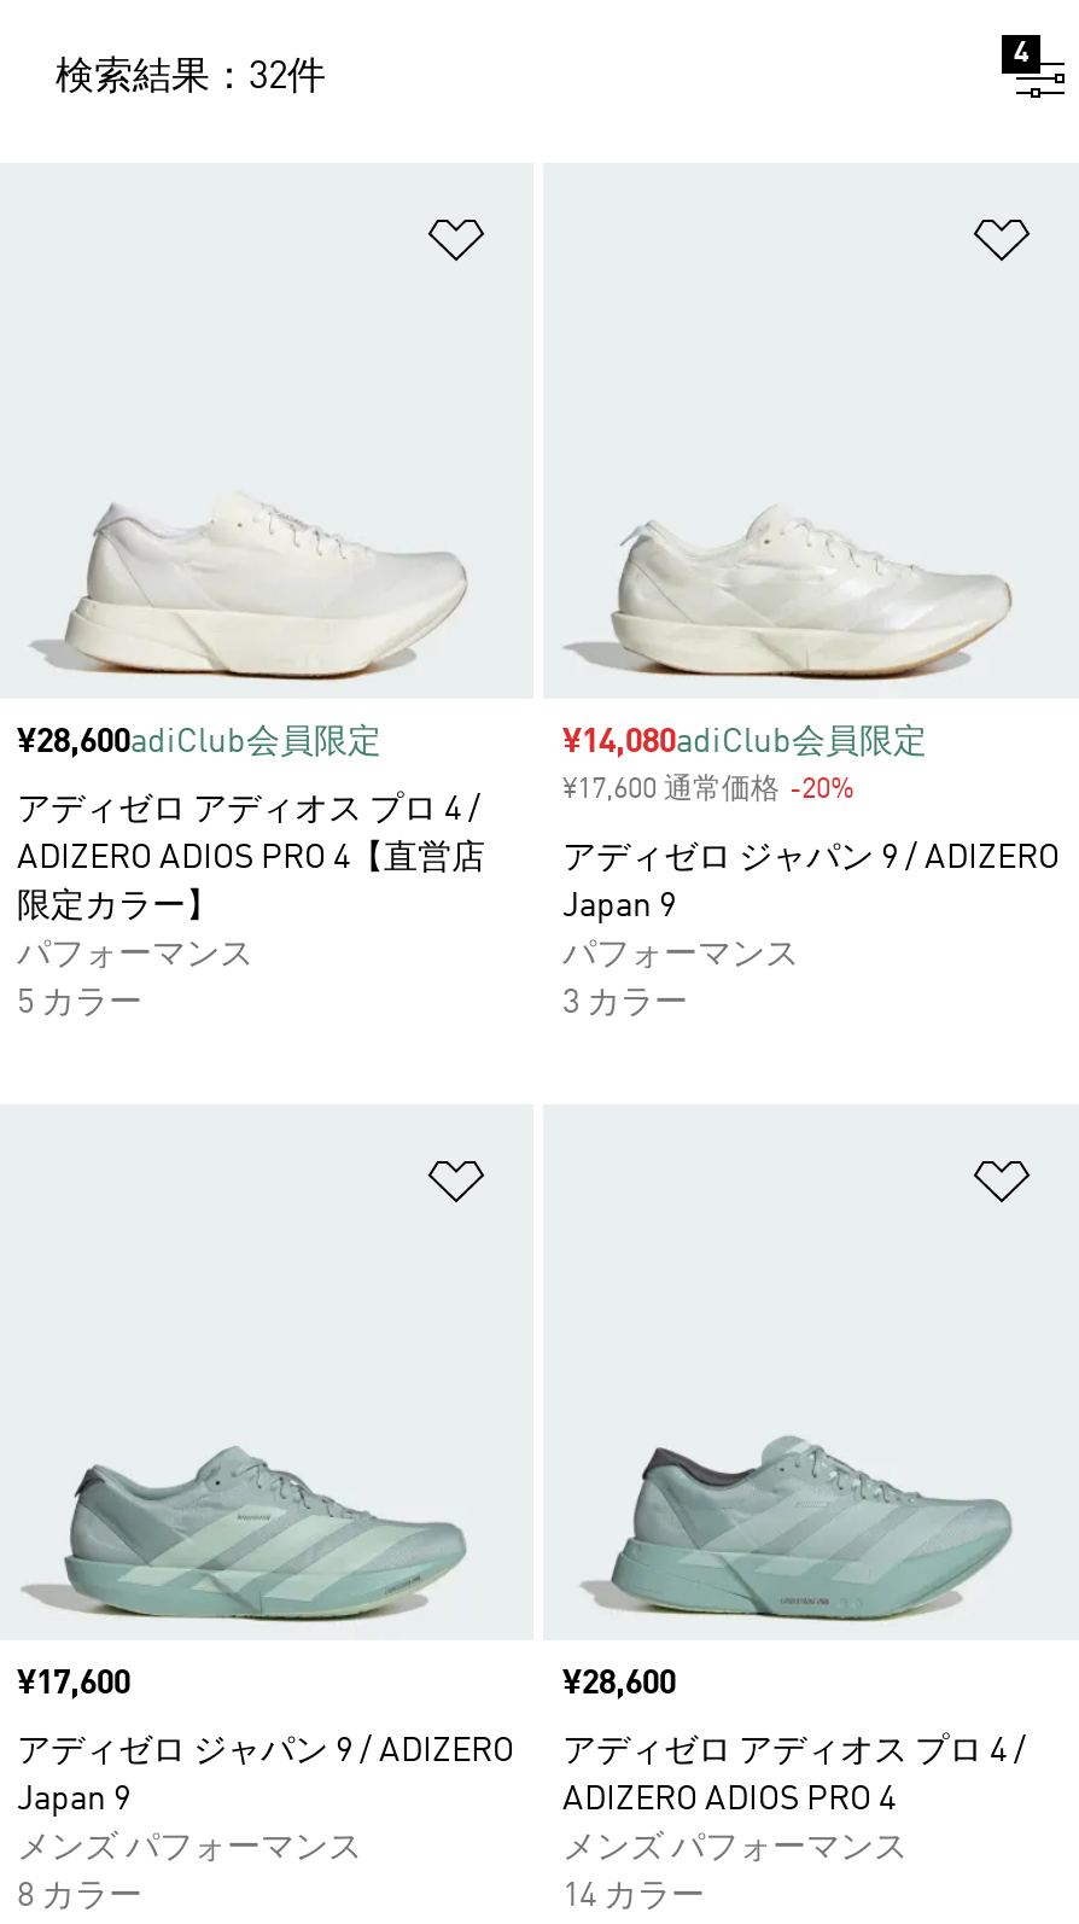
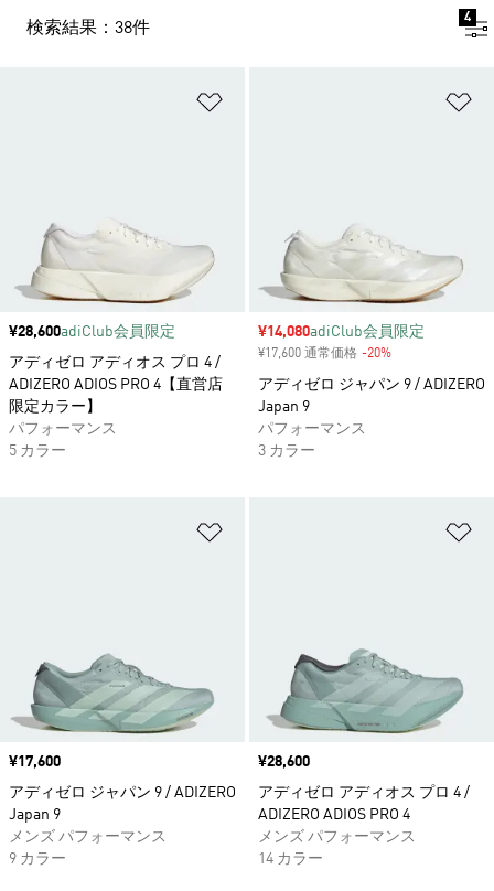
- 検索結果：32件
+ 検索結果：38件

- 8 カラー
+ 9 カラー
